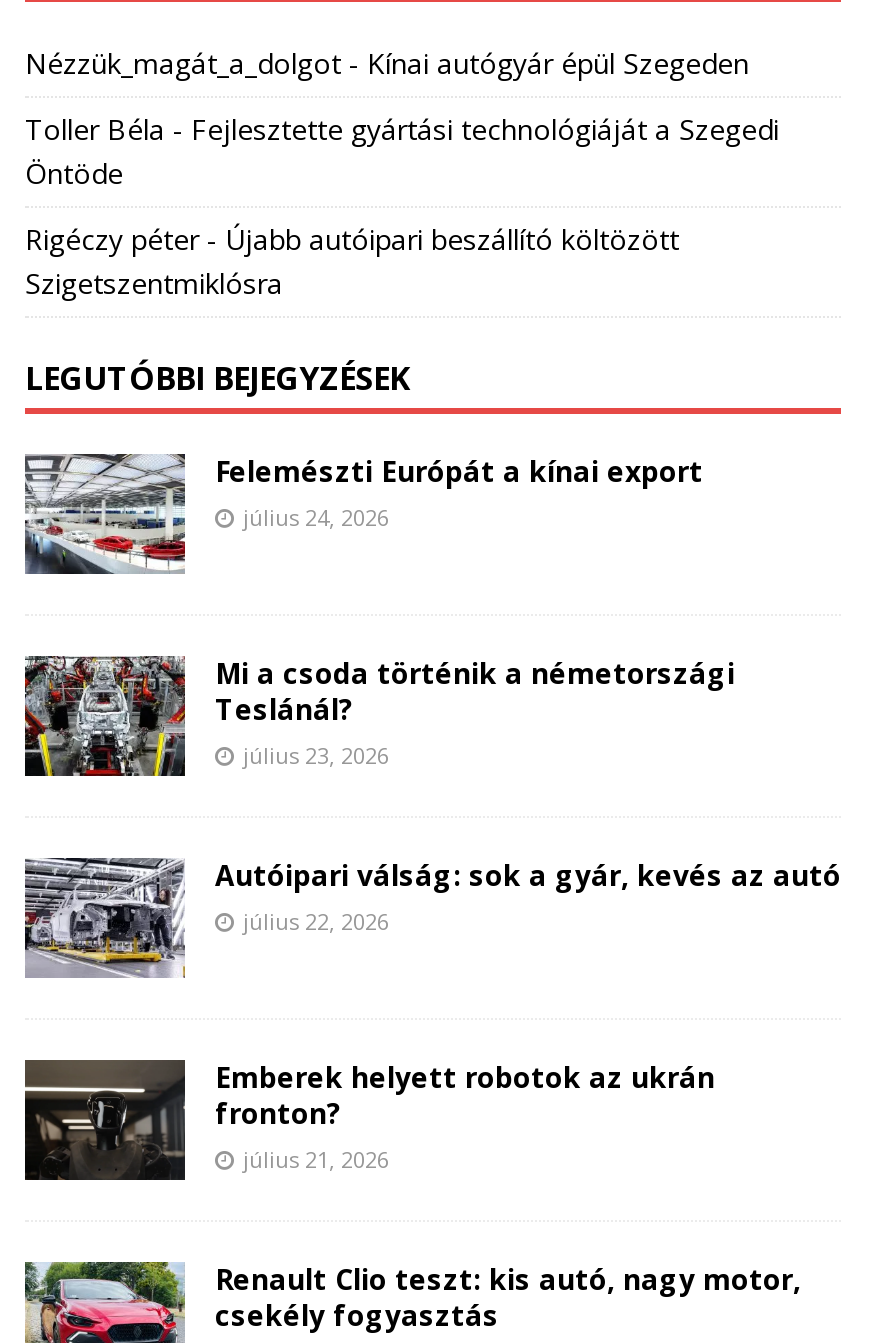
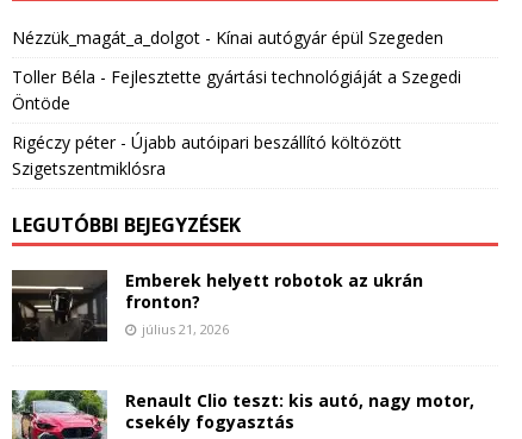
- [image]
- Felemészti Európát a kínai export
- július 24, 2026

- [image]
- Mi a csoda történik a németországi
- Teslánál?
- július 23, 2026
- Autóipari válság: sok a gyár, kevés az autó
- július 22, 2026

- [image]
